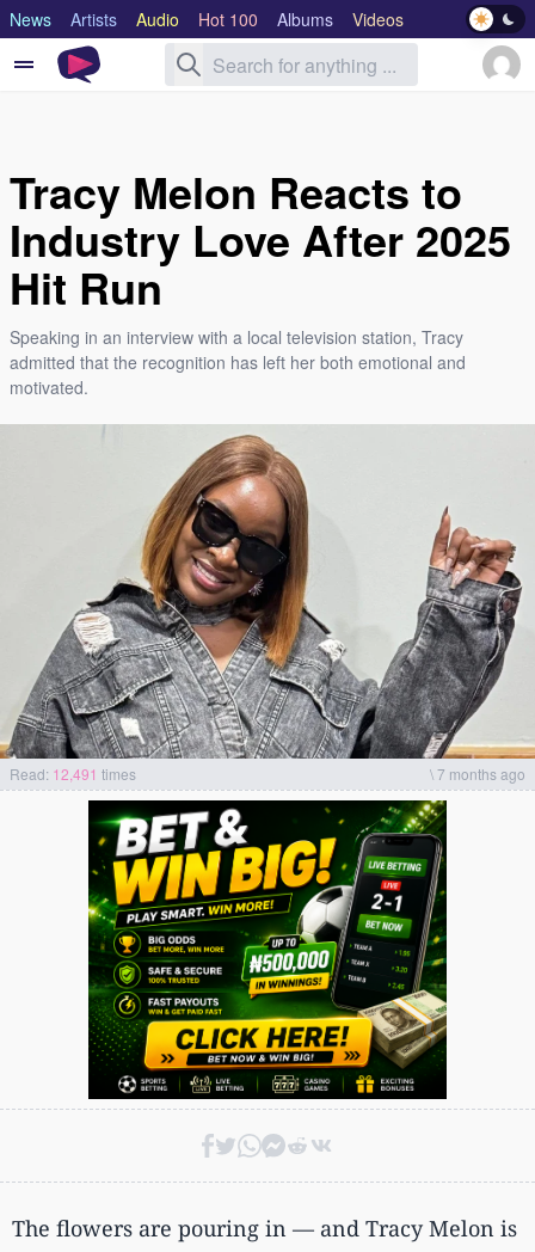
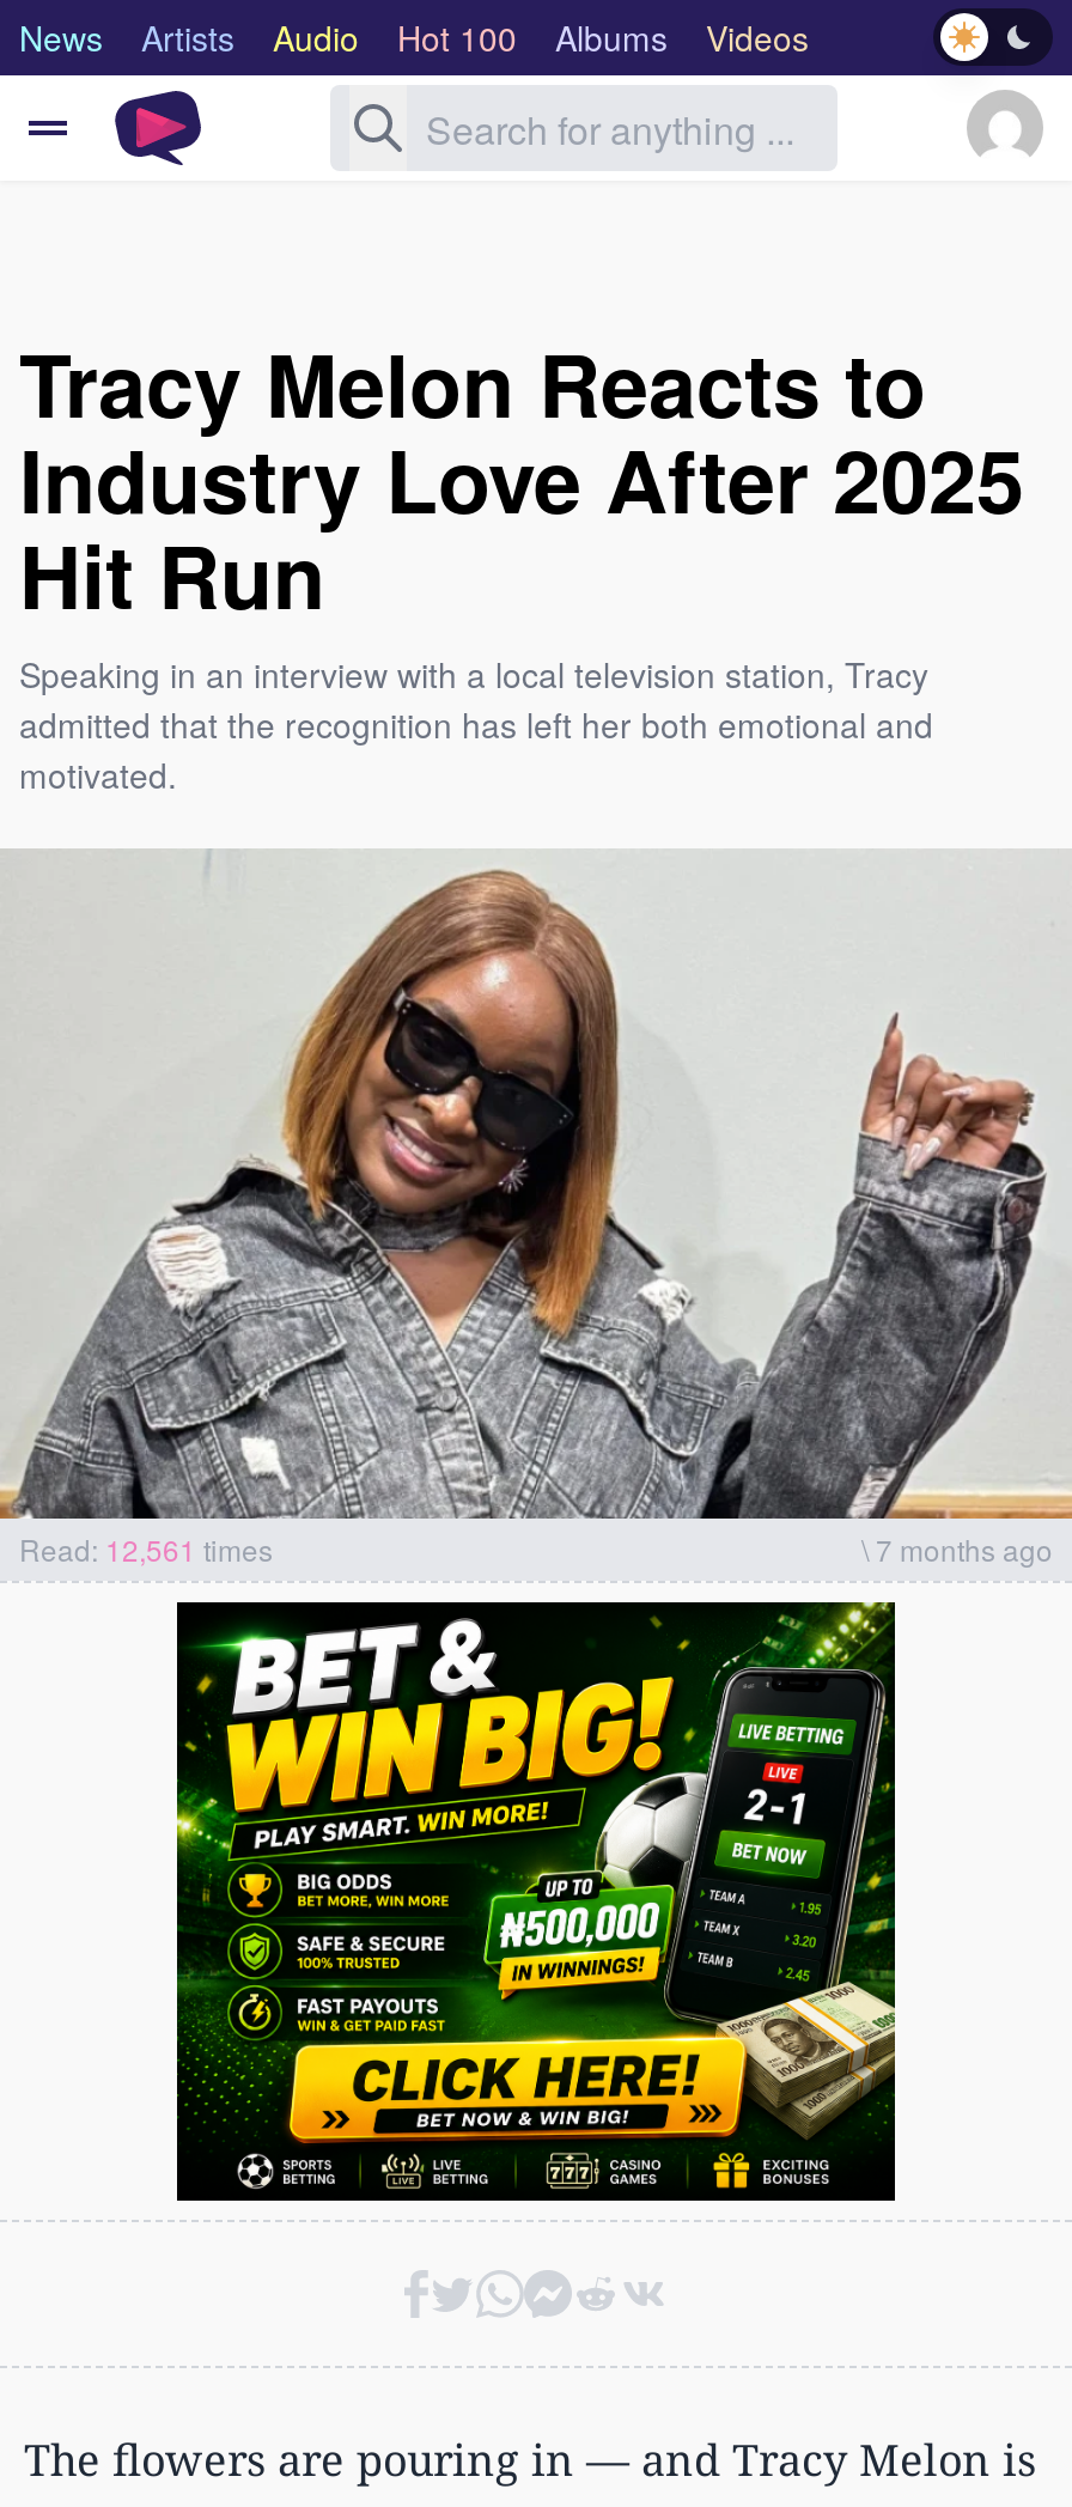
- Read: 12,491 times
+ Read: 12,561 times
